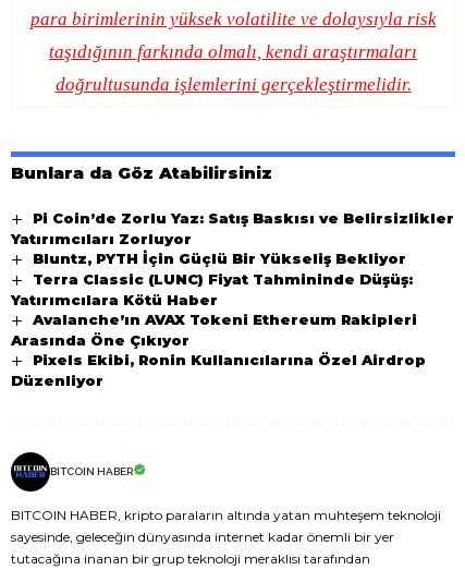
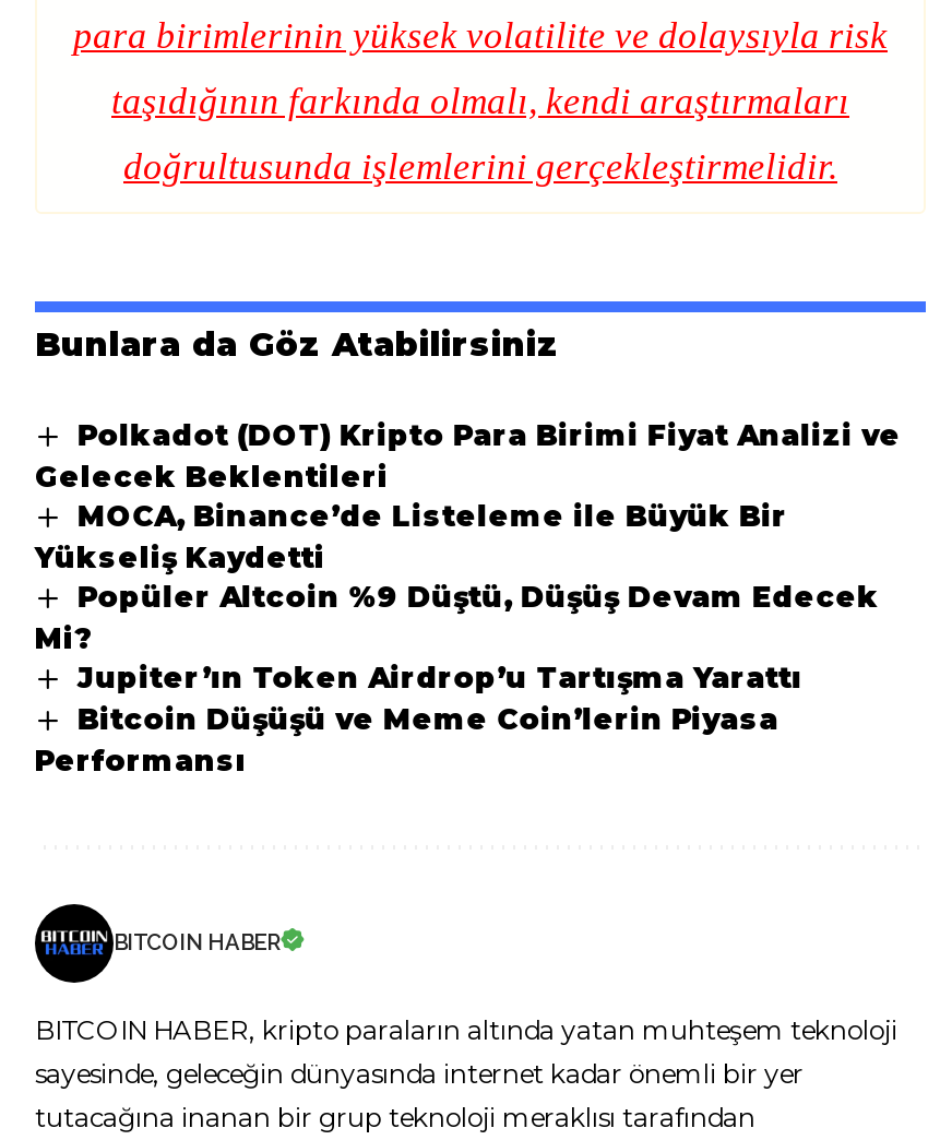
- Pi Coin’de Zorlu Yaz: Satış Baskısı ve Belirsizlikler
- Yatırımcıları Zorluyor
- Bluntz, PYTH İçin Güçlü Bir Yükseliş Bekliyor
- Terra Classic (LUNC) Fiyat Tahmininde Düşüş:
- Yatırımcılara Kötü Haber
- Avalanche’ın AVAX Tokeni Ethereum Rakipleri
- Arasında Öne Çıkıyor
- Pixels Ekibi, Ronin Kullanıcılarına Özel Airdrop
- Düzenliyor
+ Polkadot (DOT) Kripto Para Birimi Fiyat Analizi ve
+ Gelecek Beklentileri
+ MOCA, Binance’de Listeleme ile Büyük Bir
+ Yükseliş Kaydetti
+ Popüler Altcoin %9 Düştü, Düşüş Devam Edecek
+ Mi?
+ Jupiter’ın Token Airdrop’u Tartışma Yarattı
+ Bitcoin Düşüşü ve Meme Coin’lerin Piyasa
+ Performansı
